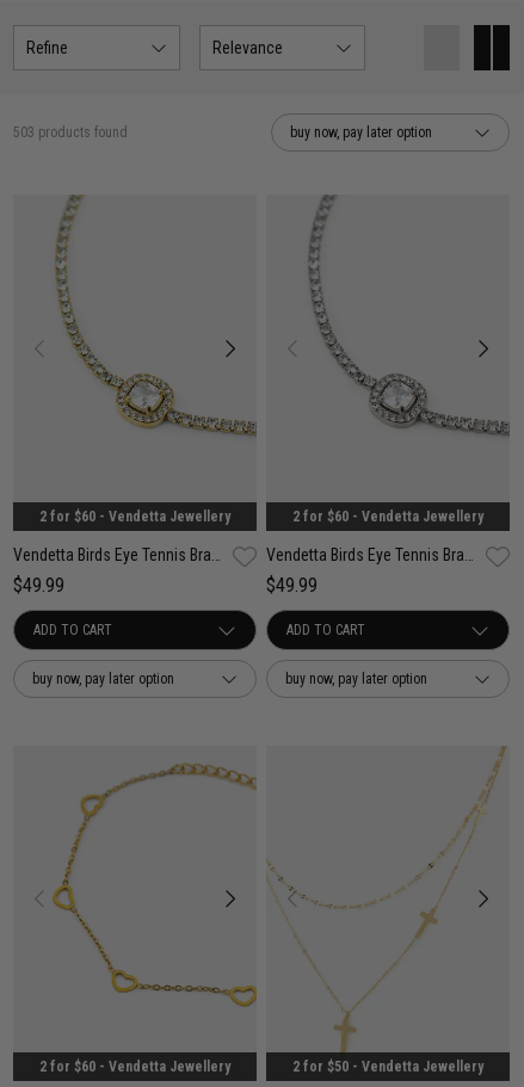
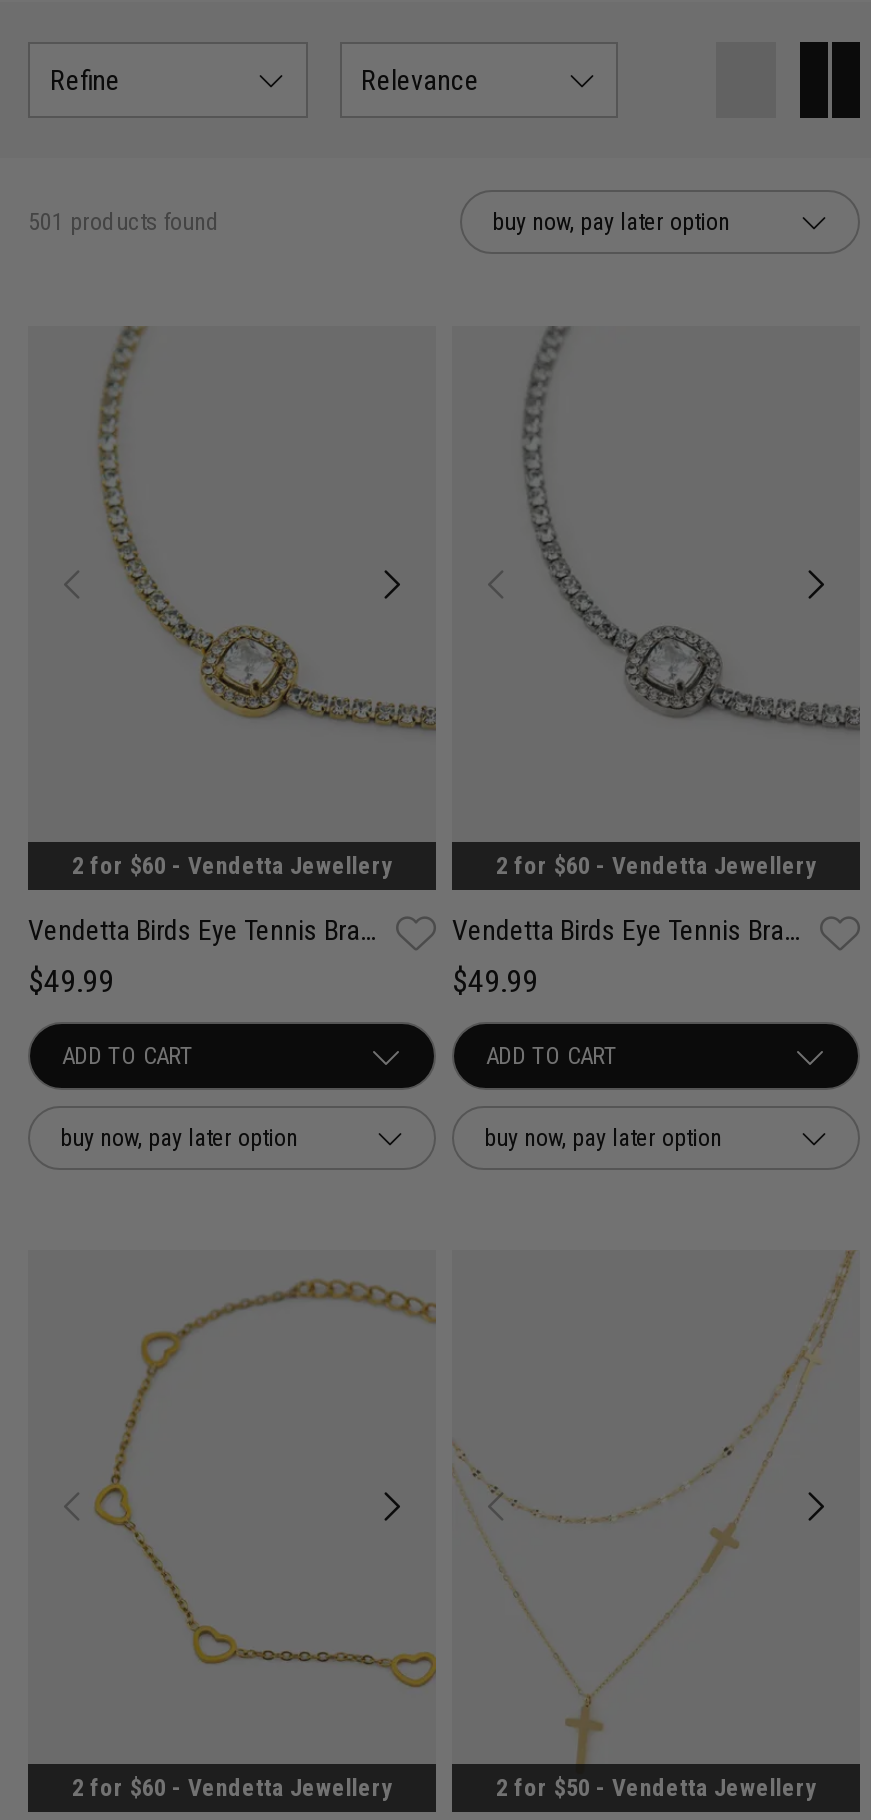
- 503 products found
+ 501 products found
